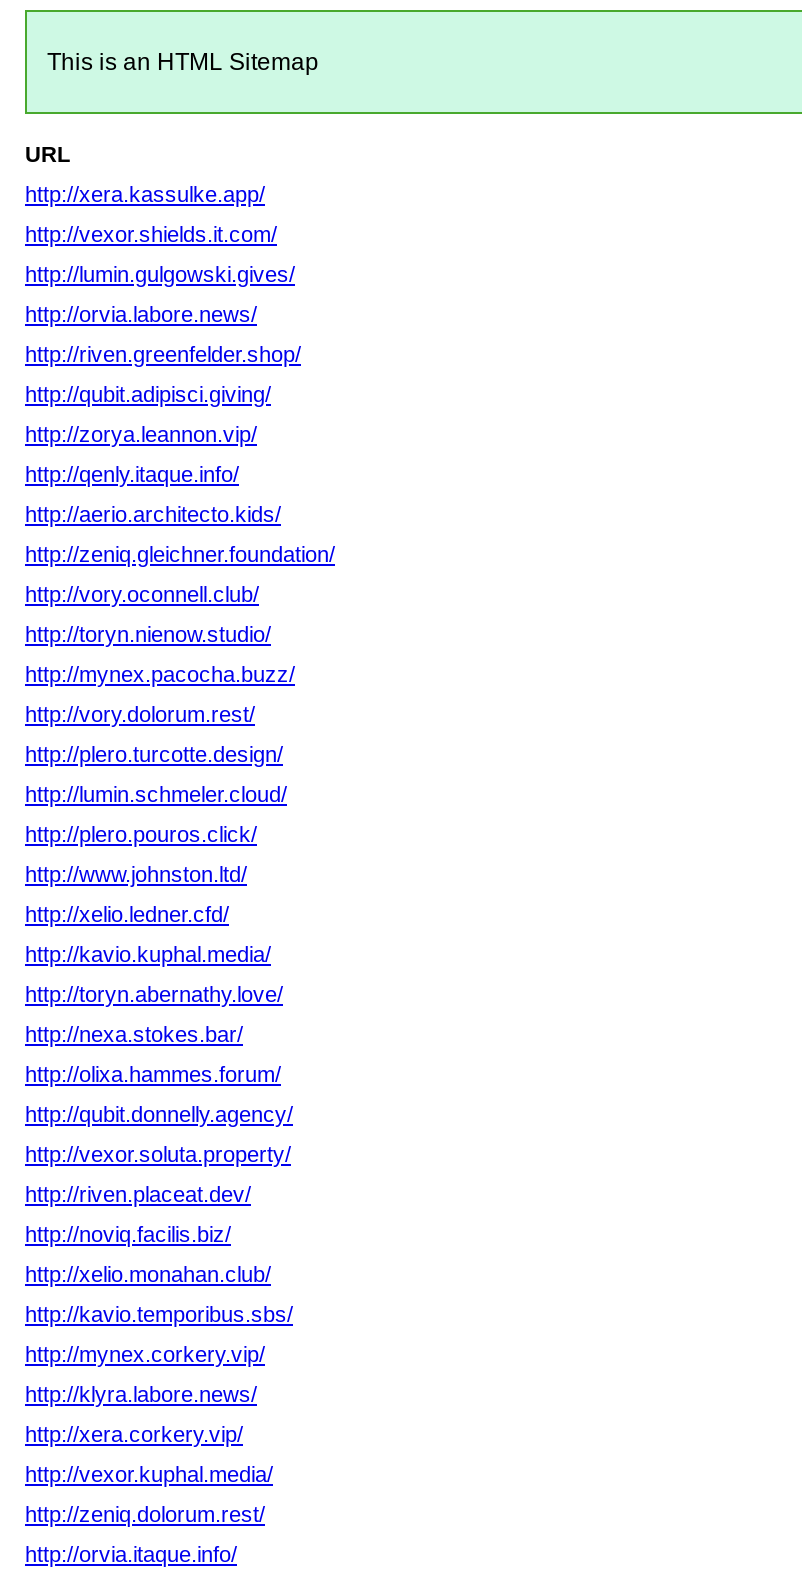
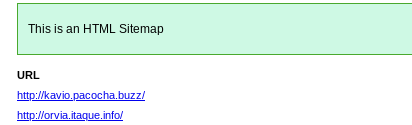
- http://xera.kassulke.app/
- http://vexor.shields.it.com/
- http://lumin.gulgowski.gives/
- http://orvia.labore.news/
- http://riven.greenfelder.shop/
- http://qubit.adipisci.giving/
- http://zorya.leannon.vip/
- http://qenly.itaque.info/
- http://aerio.architecto.kids/
- http://zeniq.gleichner.foundation/
- http://vory.oconnell.club/
- http://toryn.nienow.studio/
- http://mynex.pacocha.buzz/
- http://vory.dolorum.rest/
- http://plero.turcotte.design/
- http://lumin.schmeler.cloud/
- http://plero.pouros.click/
- http://www.johnston.ltd/
- http://xelio.ledner.cfd/
- http://kavio.kuphal.media/
- http://toryn.abernathy.love/
- http://nexa.stokes.bar/
- http://olixa.hammes.forum/
- http://qubit.donnelly.agency/
- http://vexor.soluta.property/
- http://riven.placeat.dev/
- http://noviq.facilis.biz/
- http://xelio.monahan.club/
- http://kavio.temporibus.sbs/
- http://mynex.corkery.vip/
- http://klyra.labore.news/
- http://xera.corkery.vip/
- http://vexor.kuphal.media/
- http://zeniq.dolorum.rest/
+ http://kavio.pacocha.buzz/
